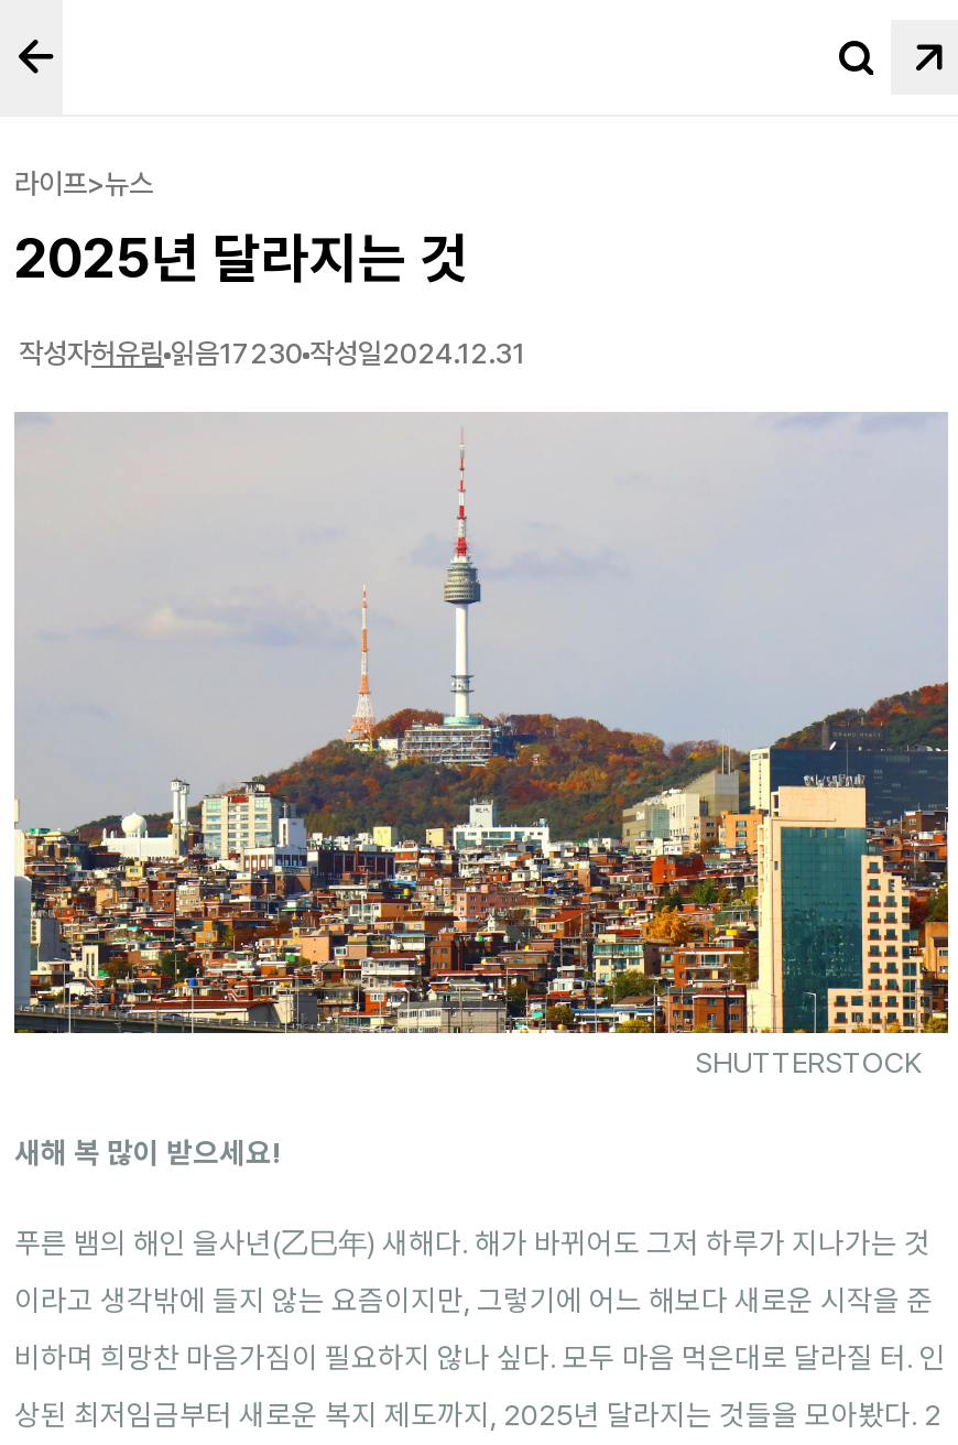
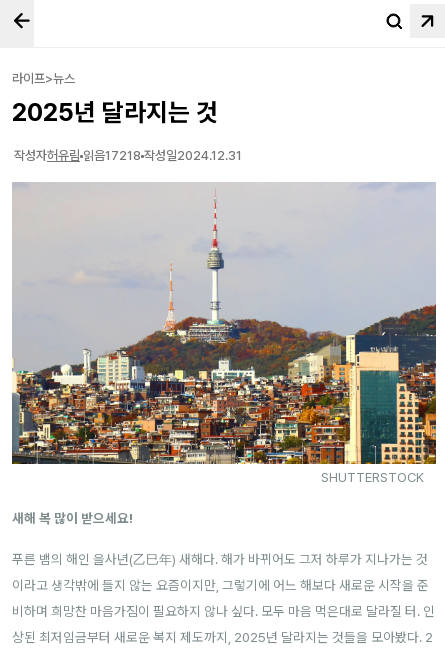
- 작성자허유림 읽음17230 작성일2024.12.31
+ 작성자허유림 읽음17218 작성일2024.12.31
